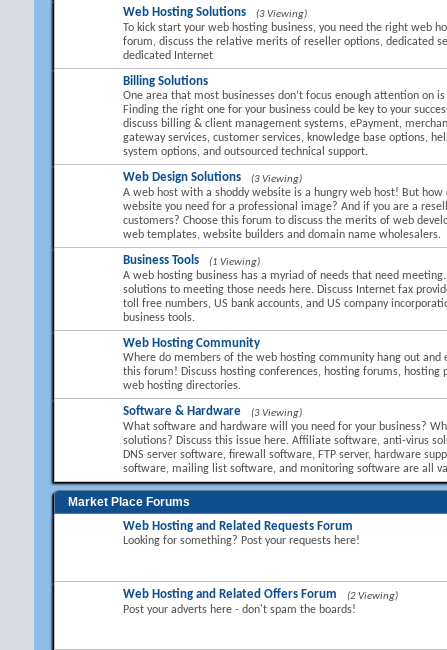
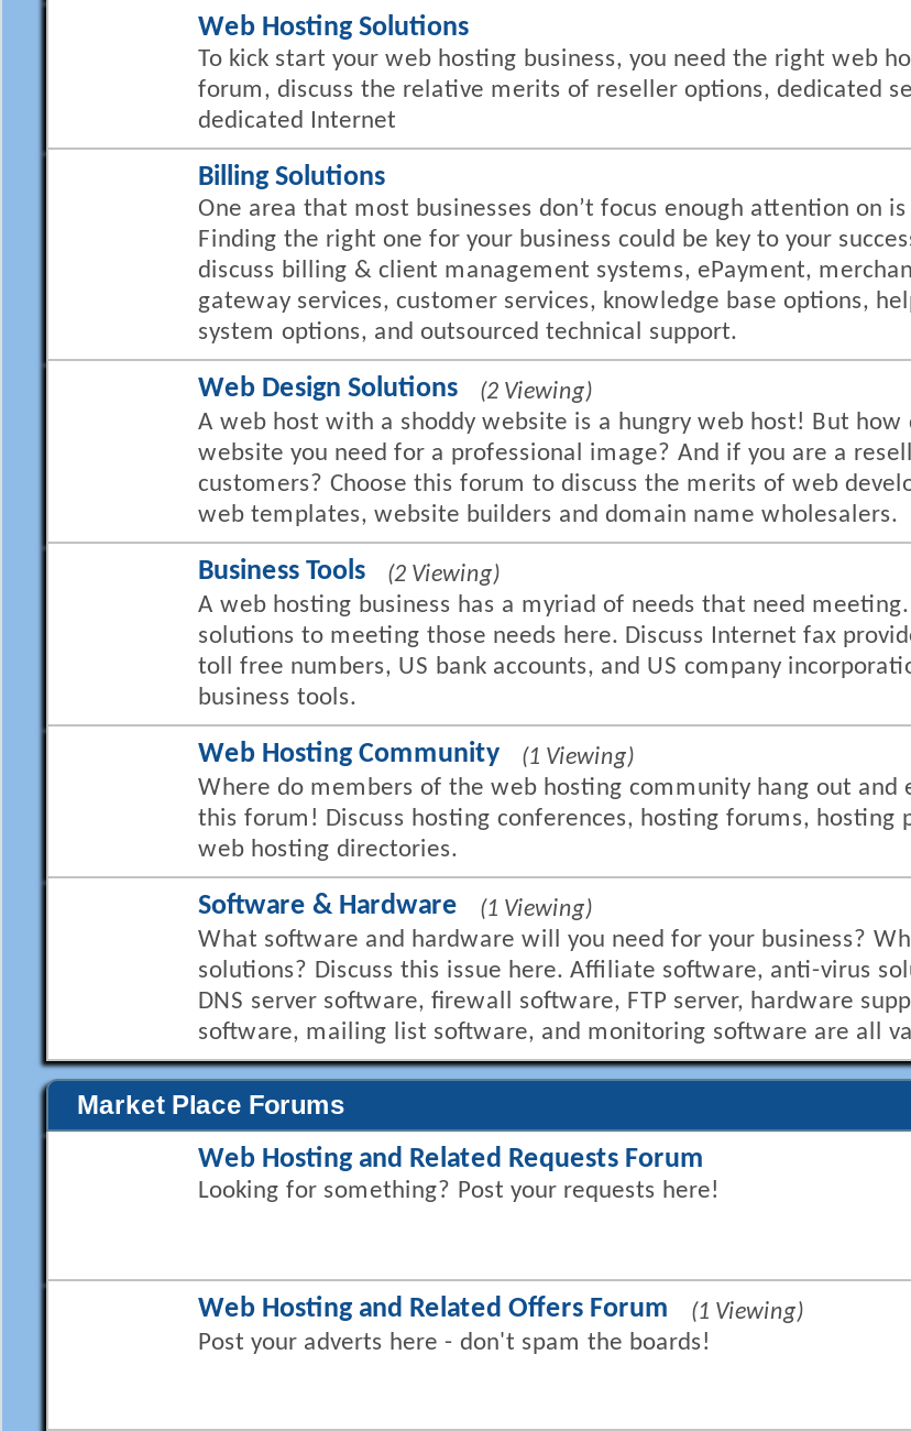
- (3 Viewing)

- Web Design Solutions (3 Viewing)
+ Web Design Solutions (2 Viewing)

- Business Tools (1 Viewing)
+ Business Tools (2 Viewing)

+ (1 Viewing)

- Software & Hardware (3 Viewing)
+ Software & Hardware (1 Viewing)

- Web Hosting and Related Offers Forum (2 Viewing)
+ Web Hosting and Related Offers Forum (1 Viewing)
